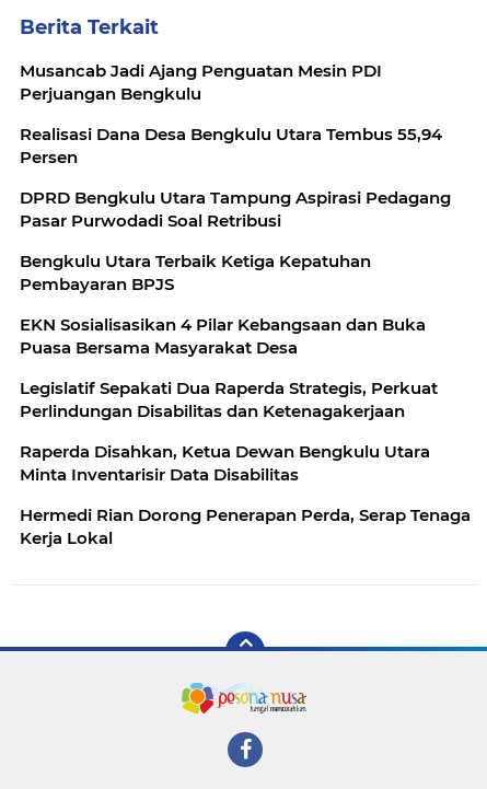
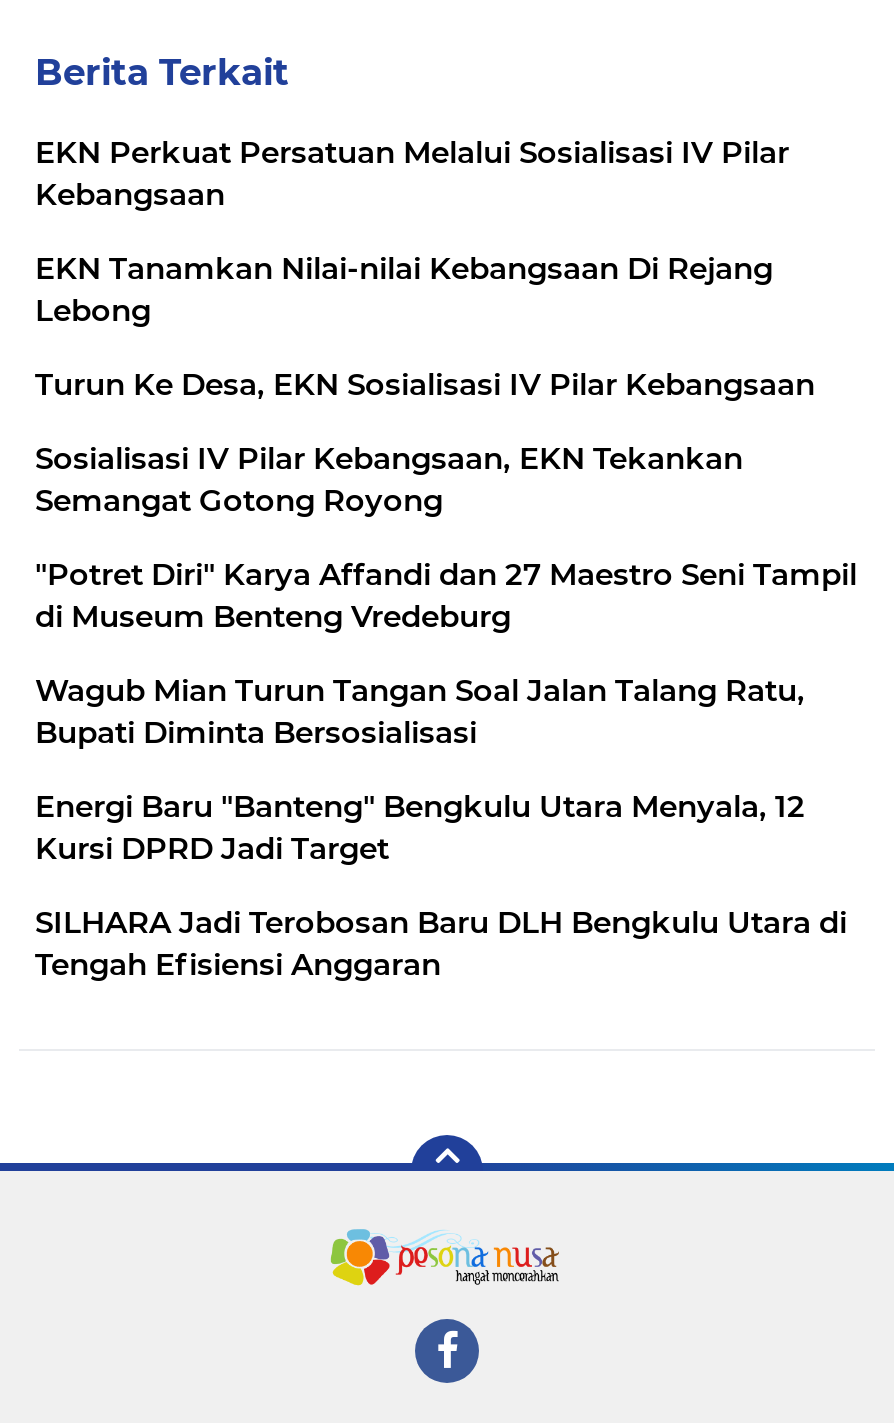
- Musancab Jadi Ajang Penguatan Mesin PDI
- Perjuangan Bengkulu
+ EKN Perkuat Persatuan Melalui Sosialisasi IV Pilar
+ Kebangsaan

- Realisasi Dana Desa Bengkulu Utara Tembus 55,94
- Persen
+ EKN Tanamkan Nilai-nilai Kebangsaan Di Rejang
+ Lebong

- DPRD Bengkulu Utara Tampung Aspirasi Pedagang
- Pasar Purwodadi Soal Retribusi
+ Turun Ke Desa, EKN Sosialisasi IV Pilar Kebangsaan

- Bengkulu Utara Terbaik Ketiga Kepatuhan
- Pembayaran BPJS
+ Sosialisasi IV Pilar Kebangsaan, EKN Tekankan
+ Semangat Gotong Royong

- EKN Sosialisasikan 4 Pilar Kebangsaan dan Buka
- Puasa Bersama Masyarakat Desa
+ "Potret Diri" Karya Affandi dan 27 Maestro Seni Tampil
+ di Museum Benteng Vredeburg

- Legislatif Sepakati Dua Raperda Strategis, Perkuat
- Perlindungan Disabilitas dan Ketenagakerjaan
+ Wagub Mian Turun Tangan Soal Jalan Talang Ratu,
+ Bupati Diminta Bersosialisasi

- Raperda Disahkan, Ketua Dewan Bengkulu Utara
- Minta Inventarisir Data Disabilitas
+ Energi Baru "Banteng" Bengkulu Utara Menyala, 12
+ Kursi DPRD Jadi Target

- Hermedi Rian Dorong Penerapan Perda, Serap Tenaga
- Kerja Lokal
+ SILHARA Jadi Terobosan Baru DLH Bengkulu Utara di
+ Tengah Efisiensi Anggaran
